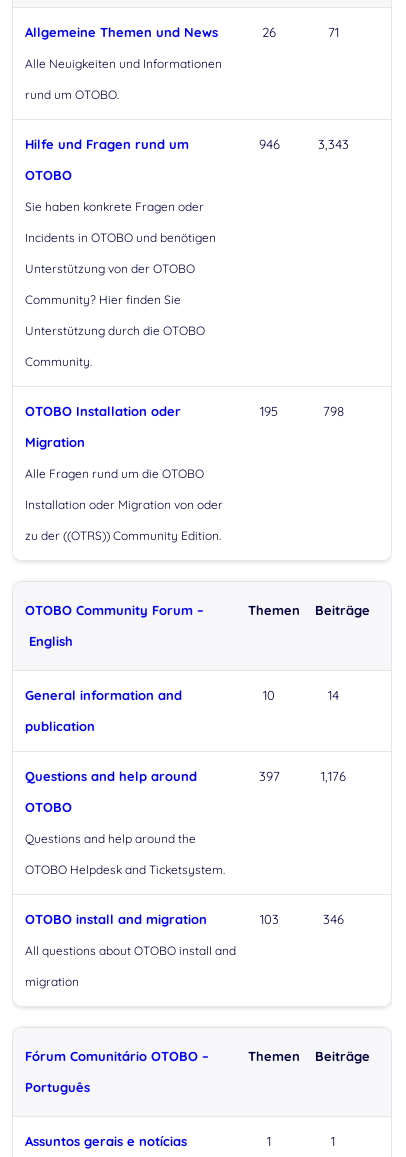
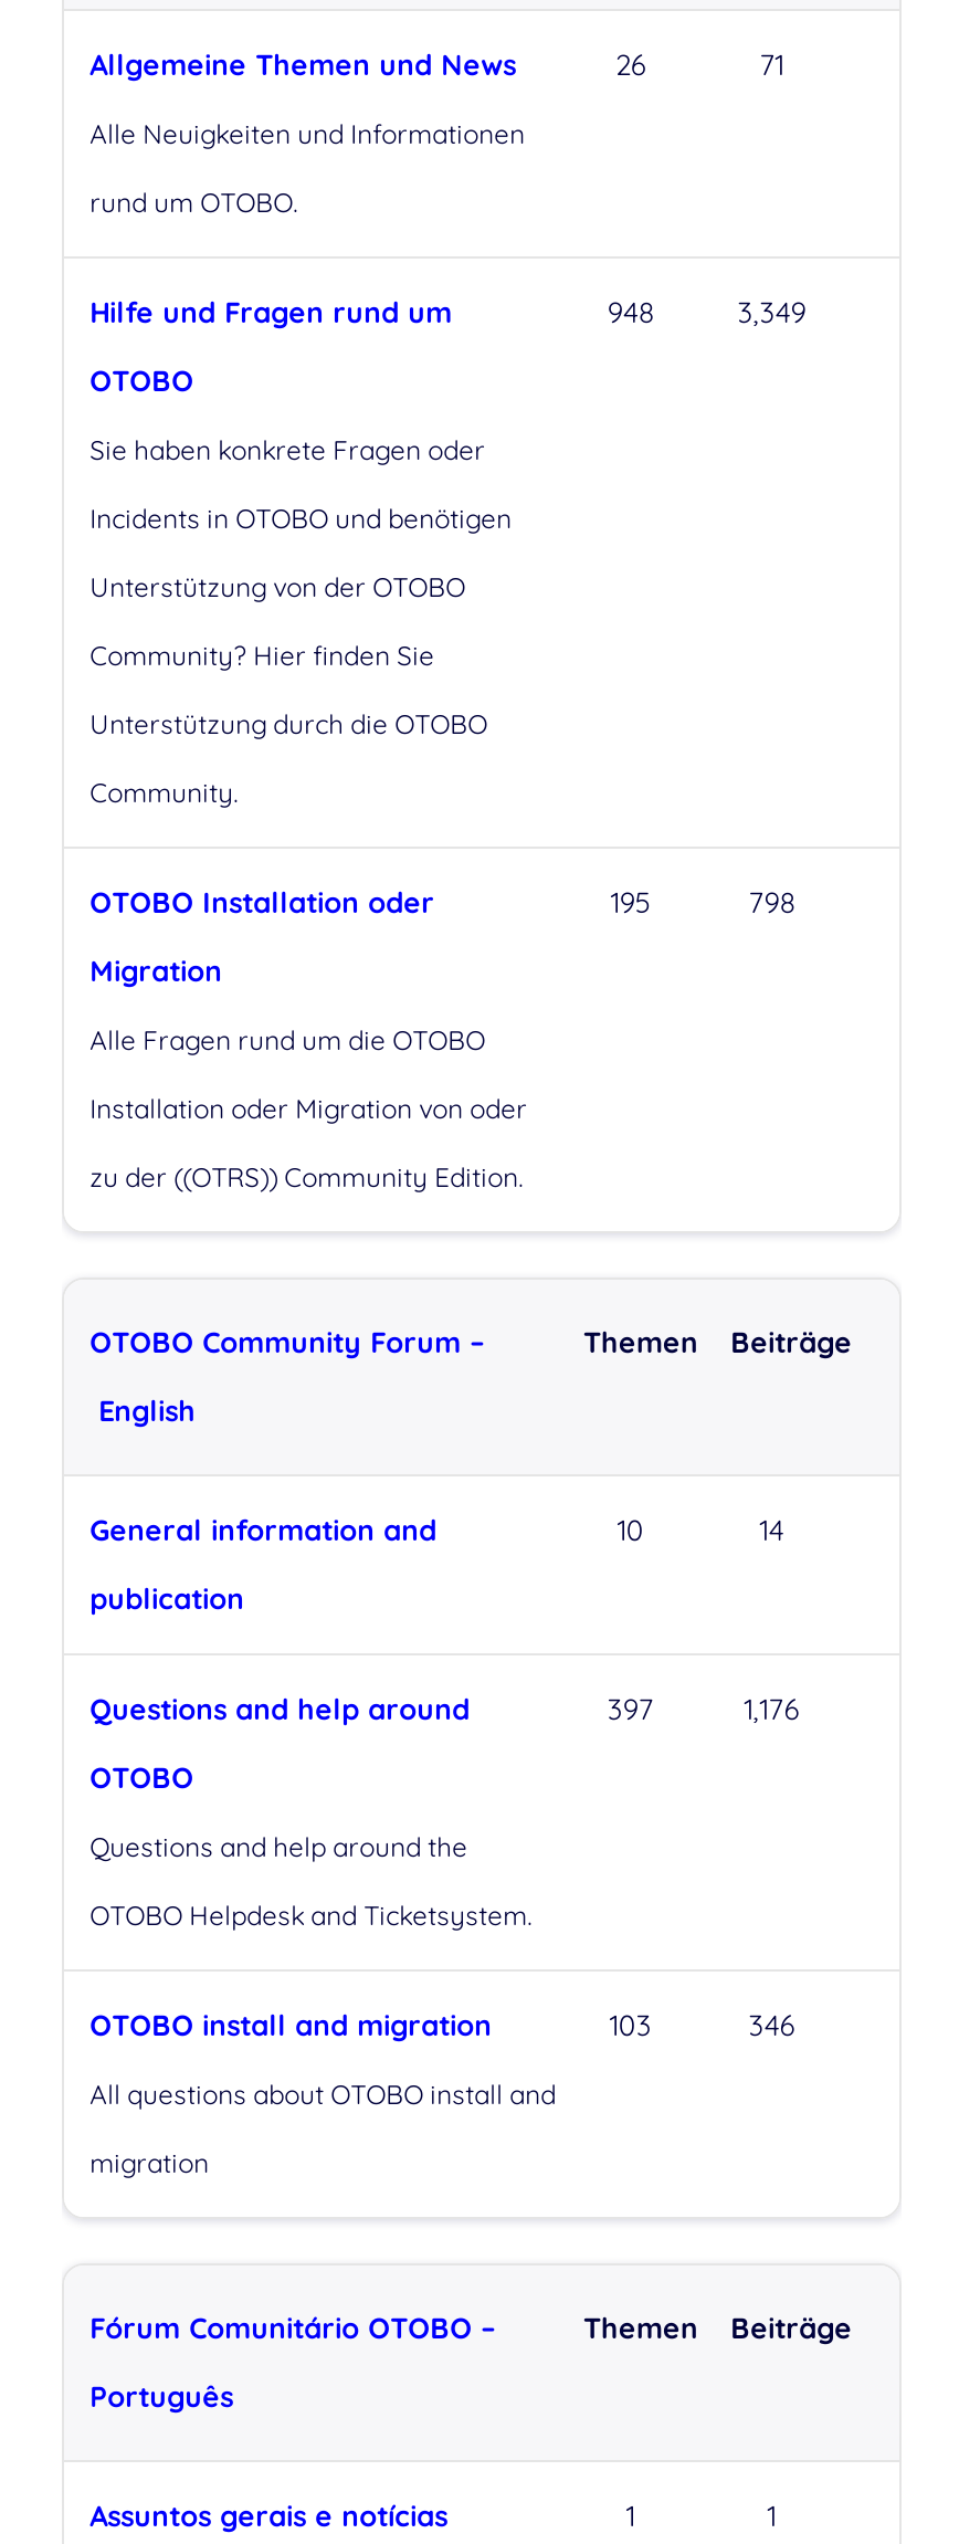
- 946
+ 948

- 3,343
+ 3,349
